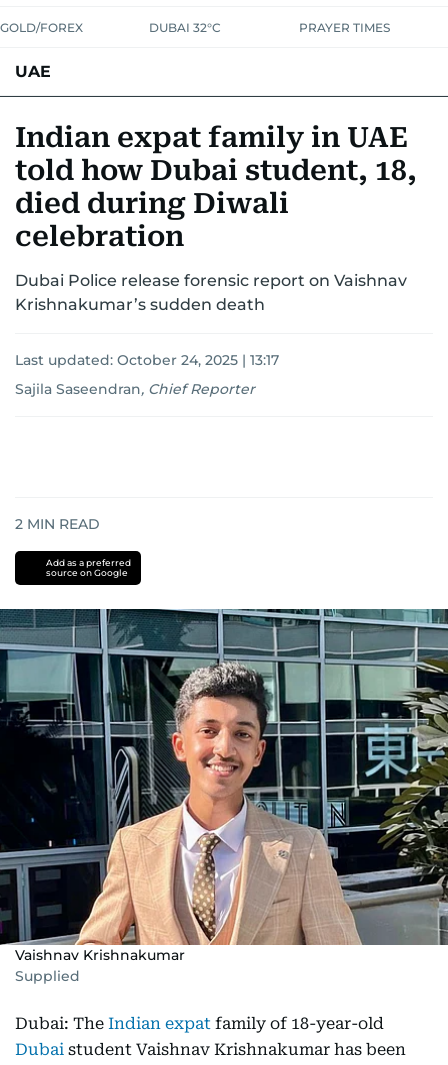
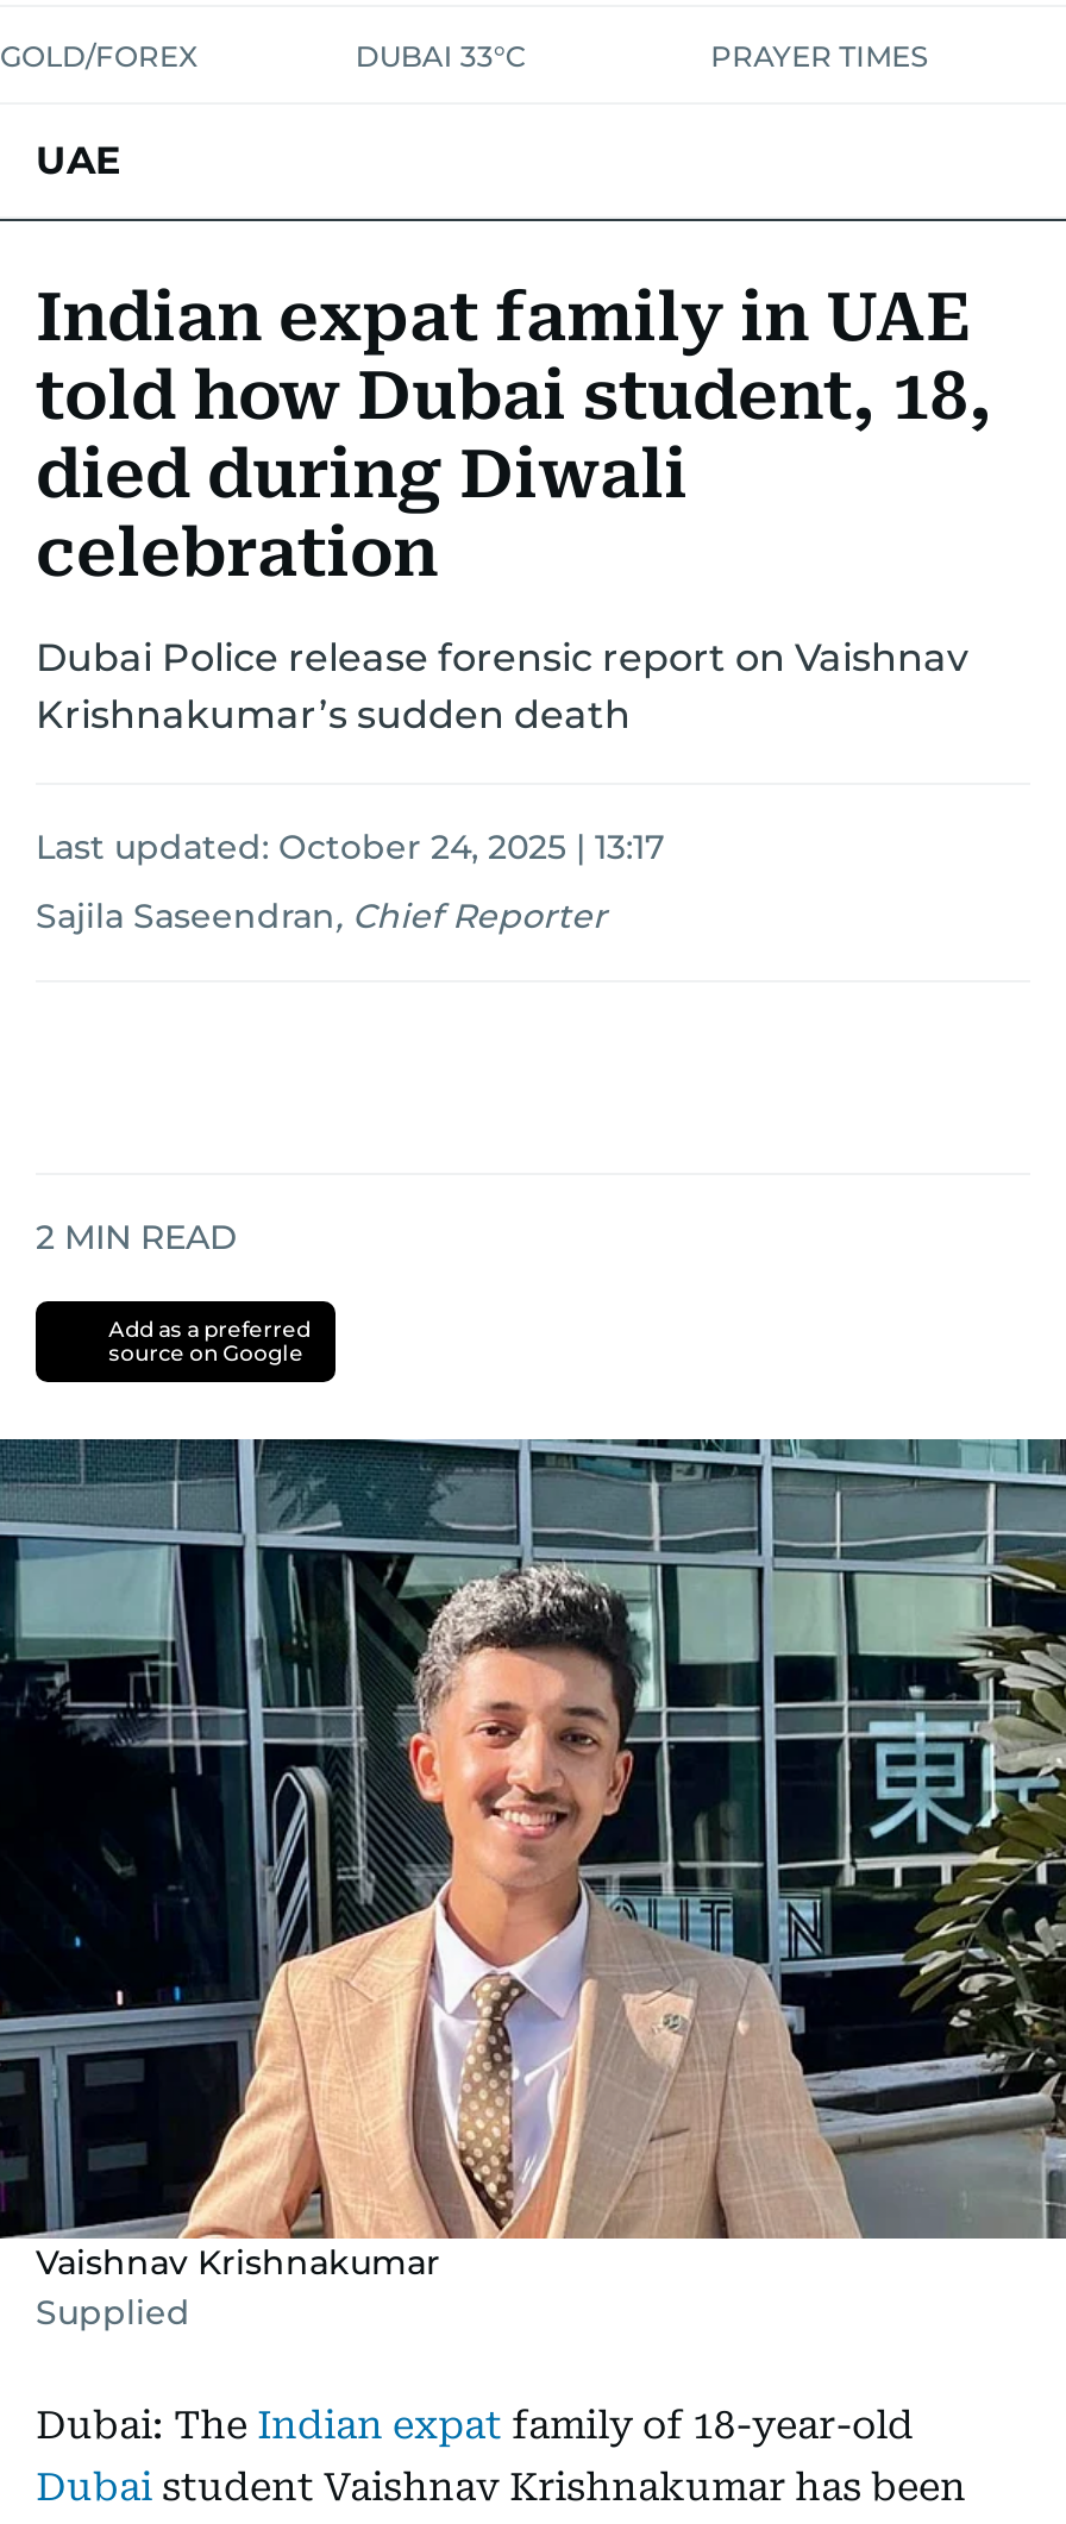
- DUBAI 32°C
+ DUBAI 33°C
